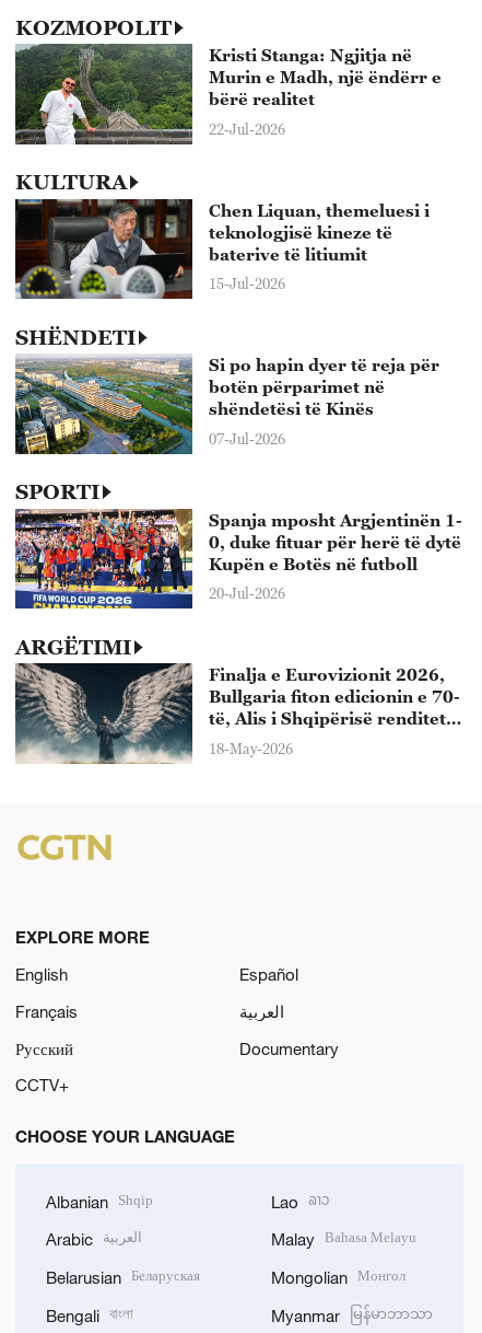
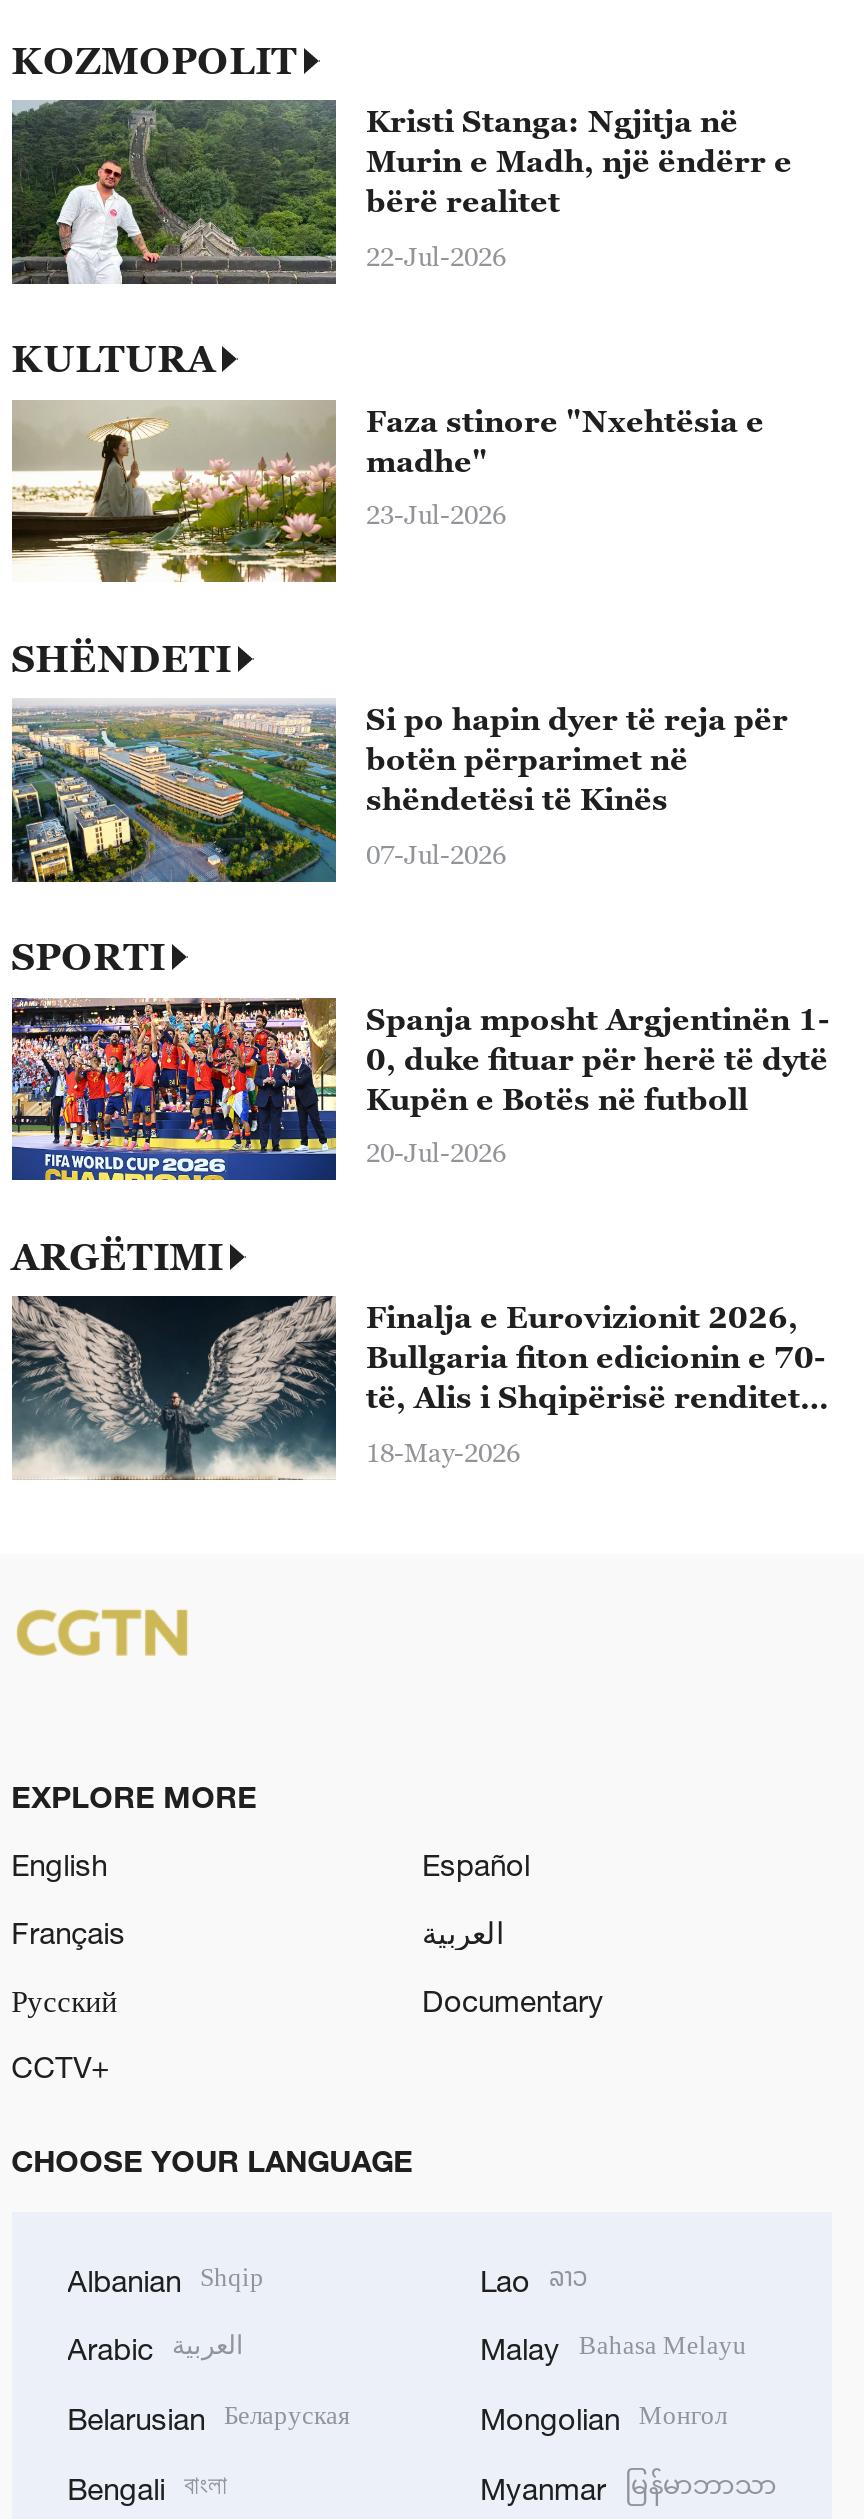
- [image]
- Chen Liquan, themeluesi i
- teknologjisë kineze të
- baterive të litiumit
+ [image]
+ Faza stinore "Nxehtësia e
+ madhe"

- 15-Jul-2026
+ 23-Jul-2026
